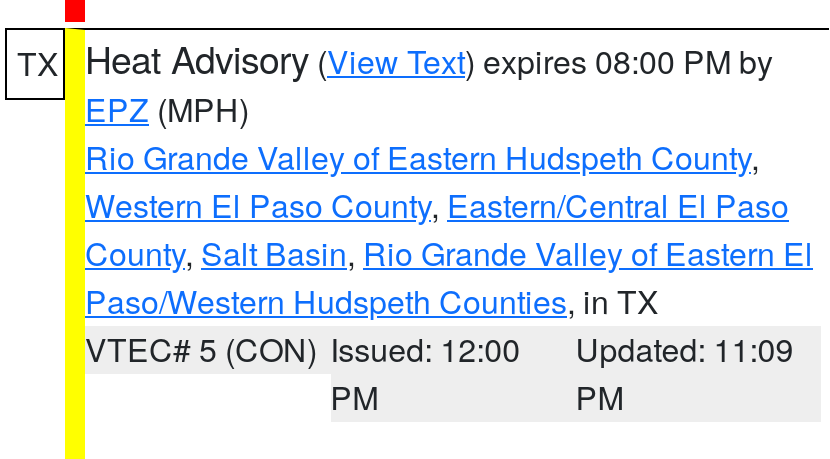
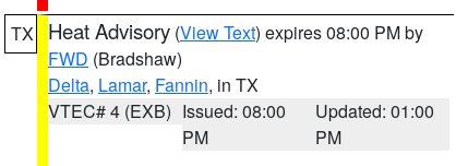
- EPZ (MPH)
- Rio Grande Valley of Eastern Hudspeth County,
- Western El Paso County, Eastern/Central El Paso
- County, Salt Basin, Rio Grande Valley of Eastern El
- Paso/Western Hudspeth Counties, in TX
- VTEC# 5 (CON) Issued: 12:00
+ FWD (Bradshaw)
+ Delta, Lamar, Fannin, in TX
+ VTEC# 4 (EXB) Issued: 08:00

- Updated: 11:09
+ Updated: 01:00
